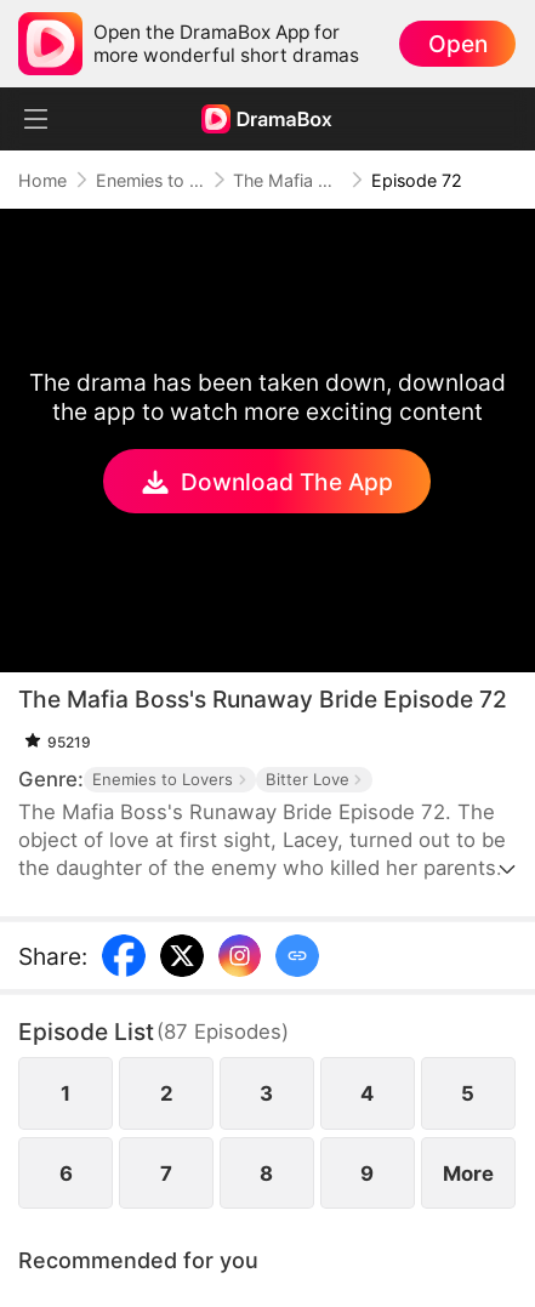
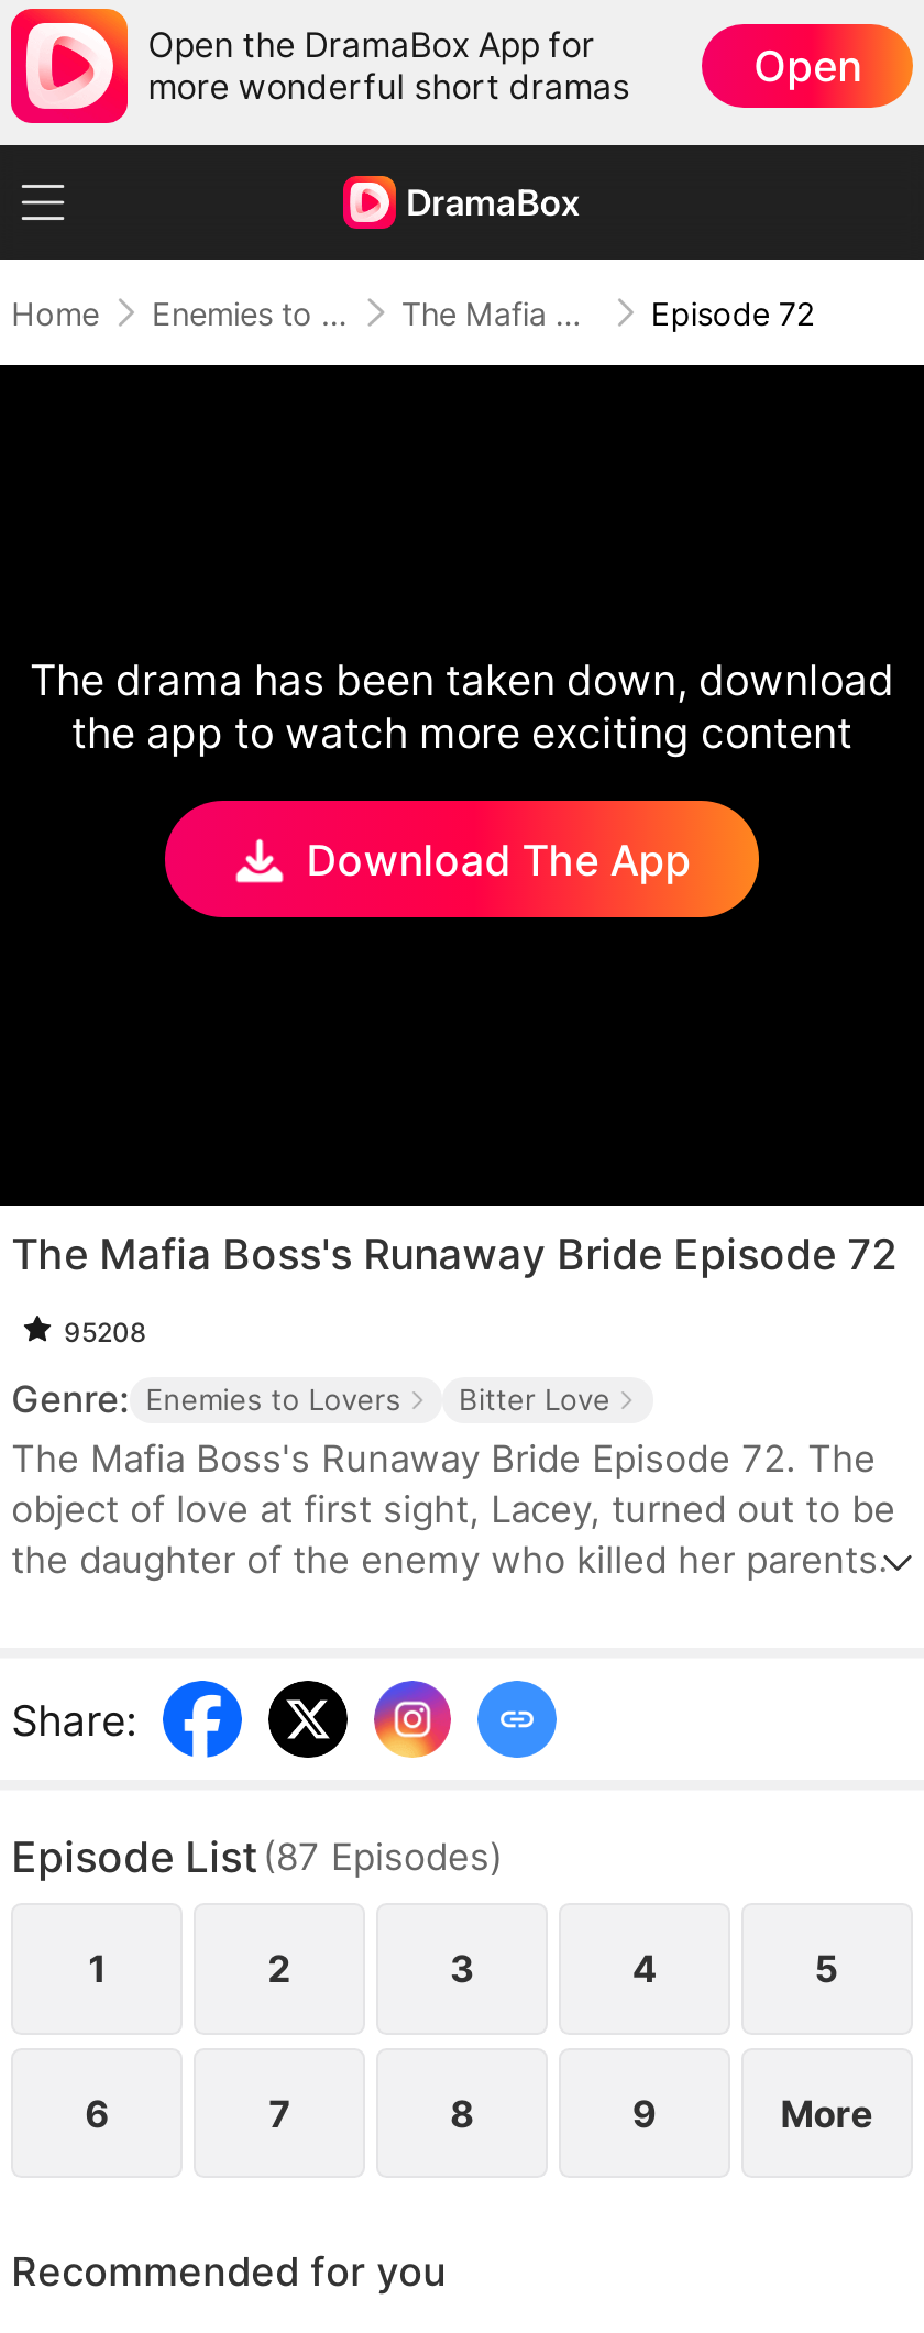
- 95219
+ 95208
